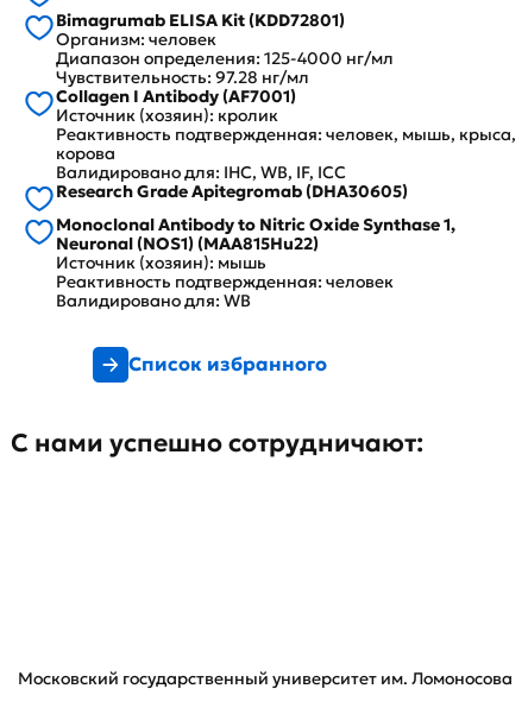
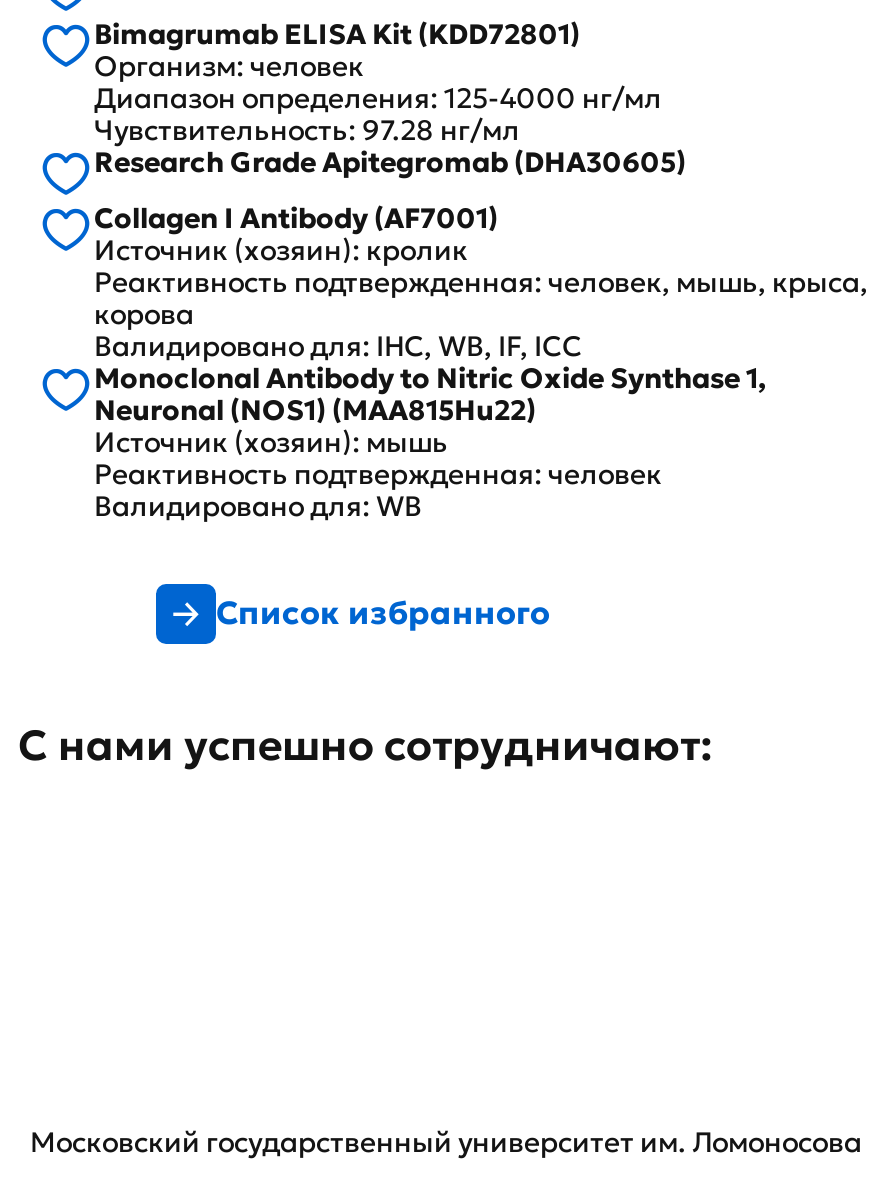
moved down: Collagen I Antibody (AF7001) | Источник (хозяин): кролик | Реактивность подтвержденная: человек, мышь, крыса, | корова | Валидировано для: IHC, WB, IF, ICC

moved up: Research Grade Apitegromab (DHA30605)
